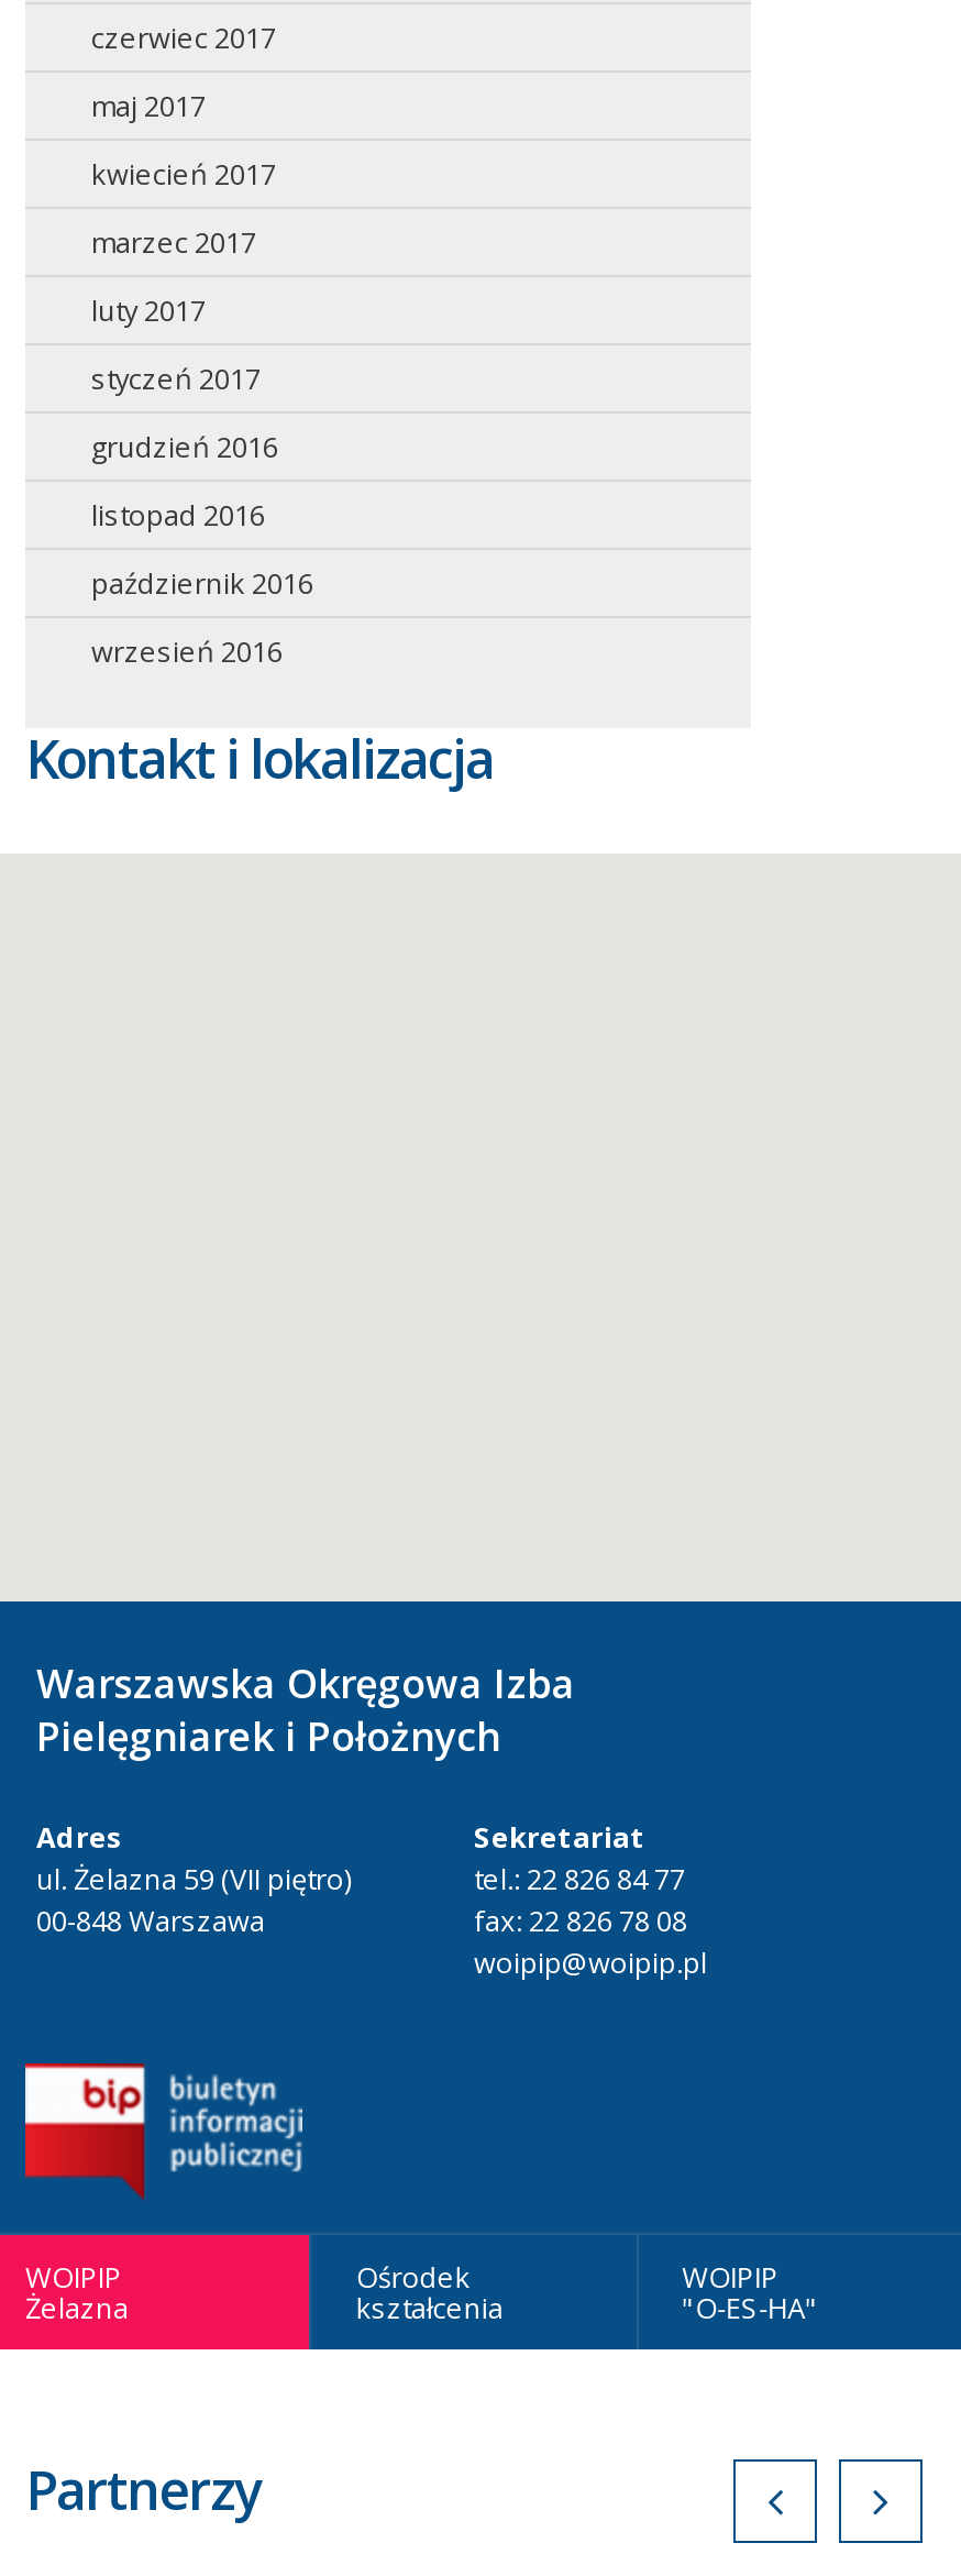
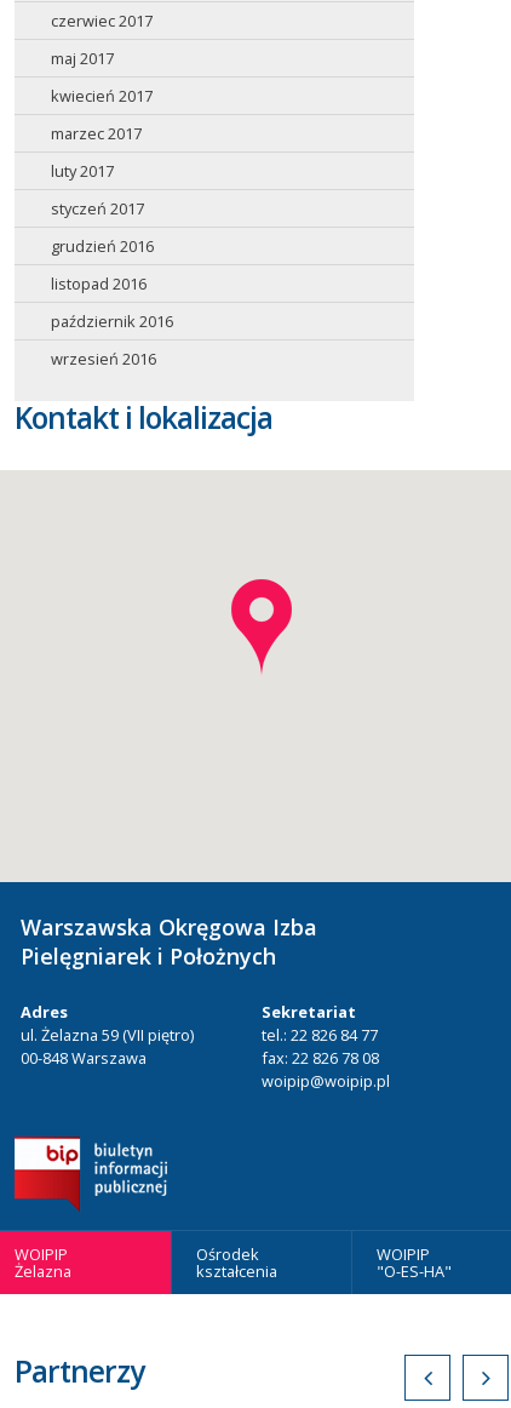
+ [image]
